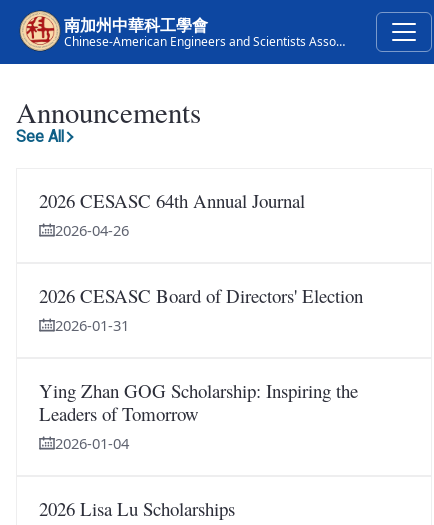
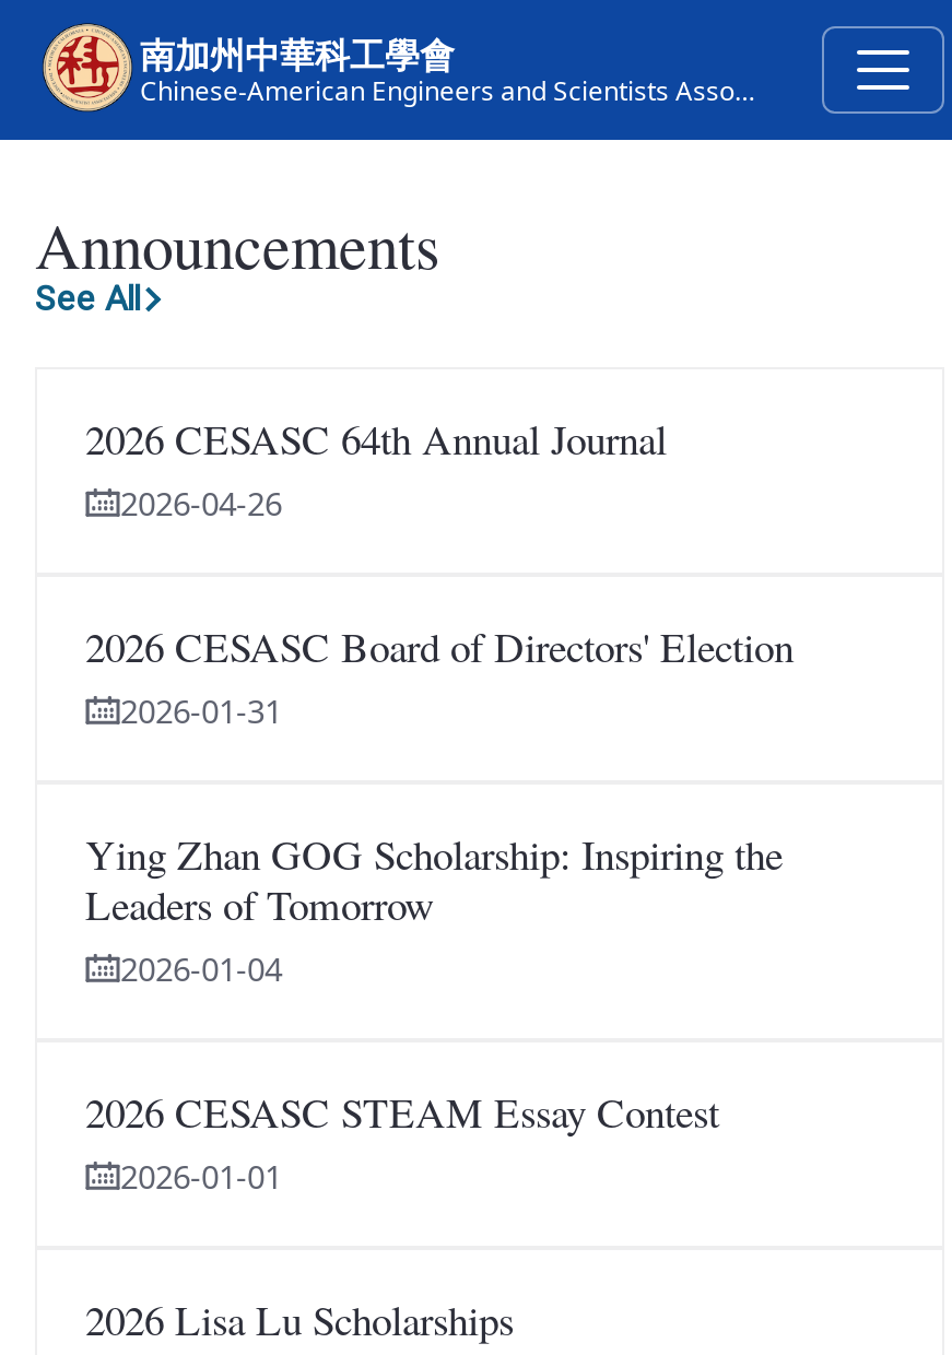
+ 2026 CESASC STEAM Essay Contest
+ 2026-01-01
